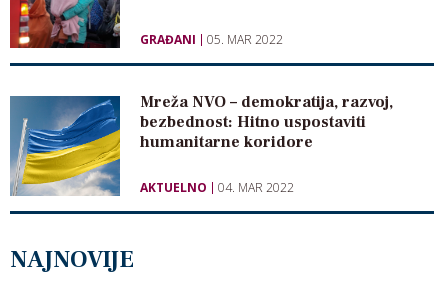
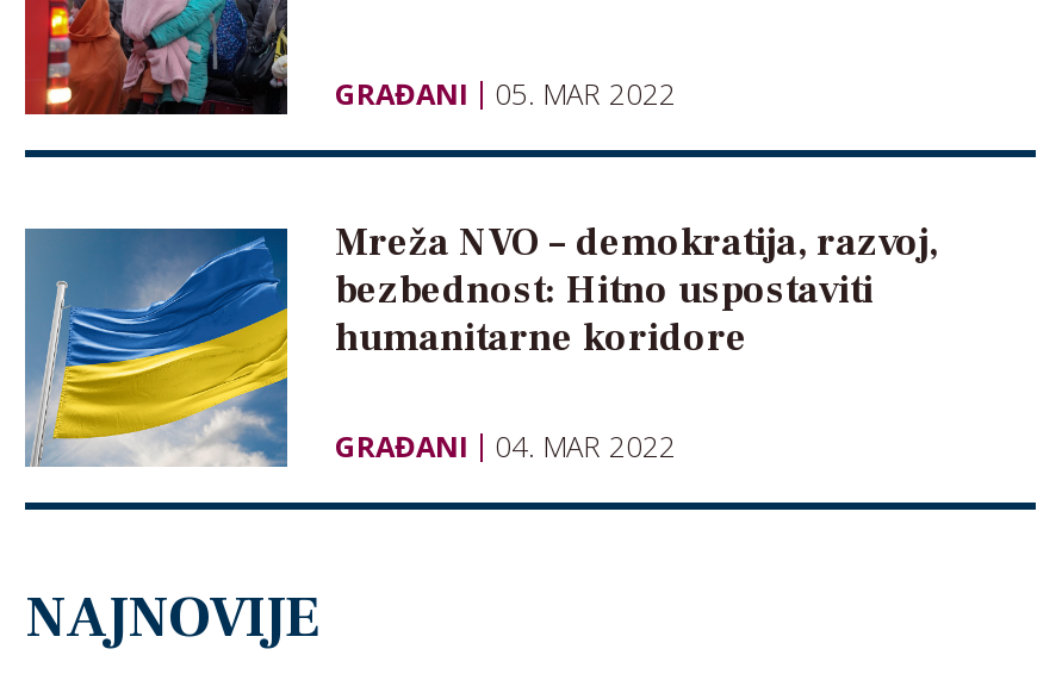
- AKTUELNO
+ GRAĐANI
